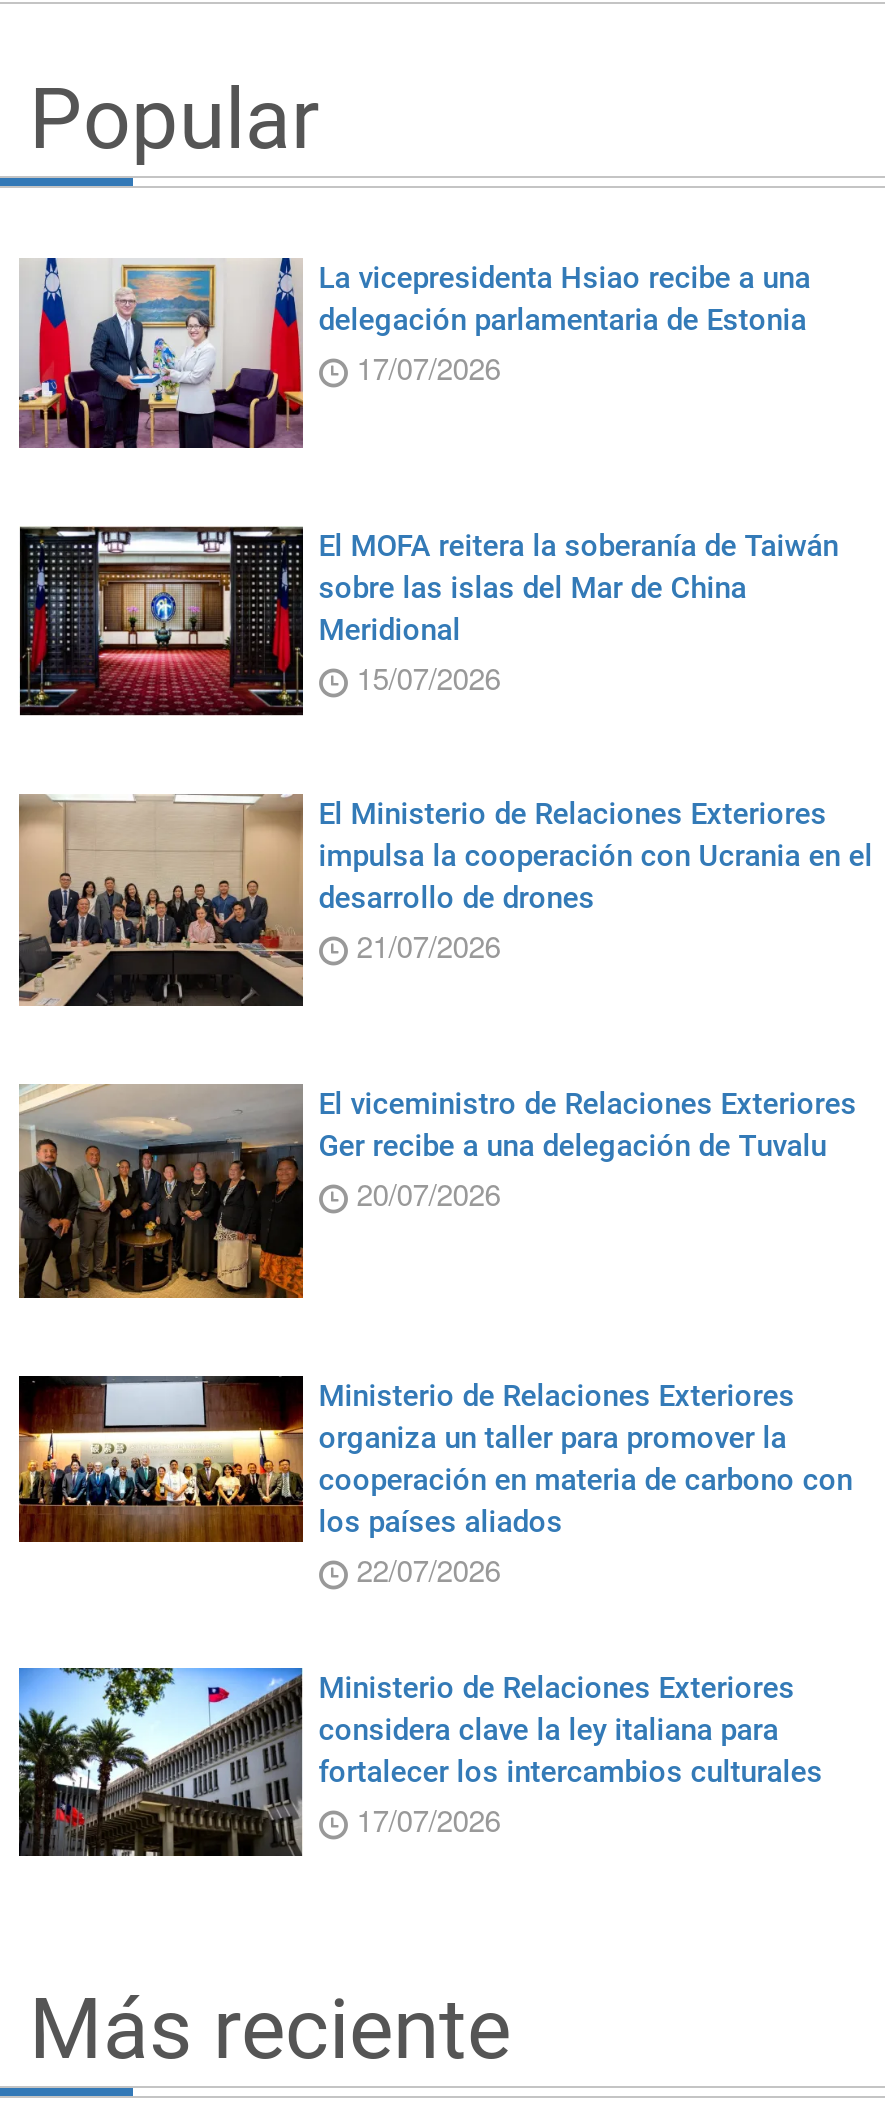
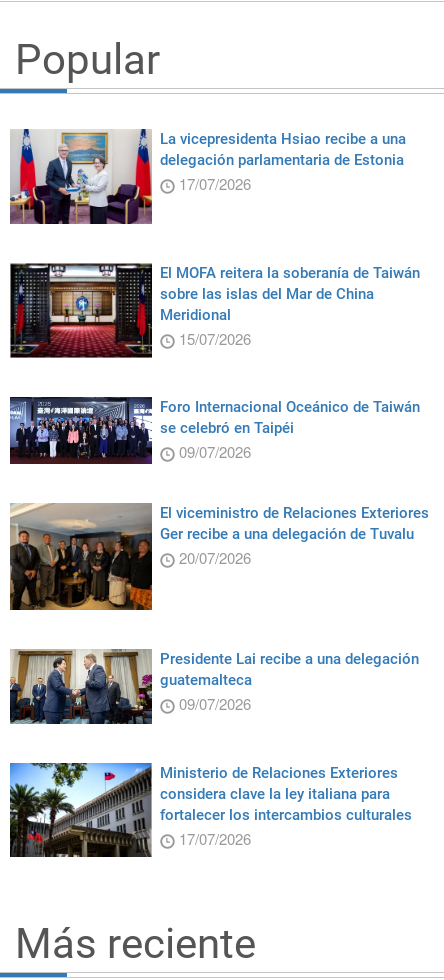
- [image]
- El Ministerio de Relaciones Exteriores
- impulsa la cooperación con Ucrania en el
- desarrollo de drones
- 21/07/2026
+ [image]
+ Foro Internacional Oceánico de Taiwán
+ se celebró en Taipéi
+ 09/07/2026

- [image]
- Ministerio de Relaciones Exteriores
- organiza un taller para promover la
- cooperación en materia de carbono con
- los países aliados
- 22/07/2026
+ [image]
+ Presidente Lai recibe a una delegación
+ guatemalteca
+ 09/07/2026
